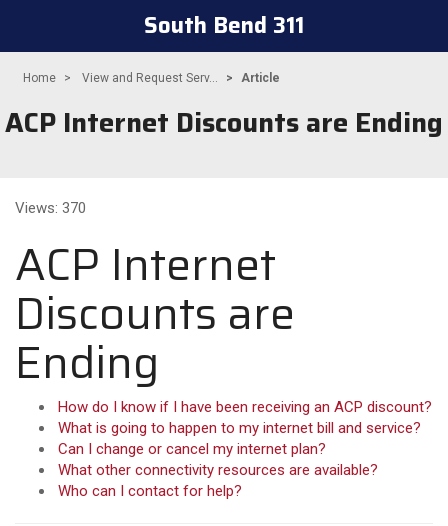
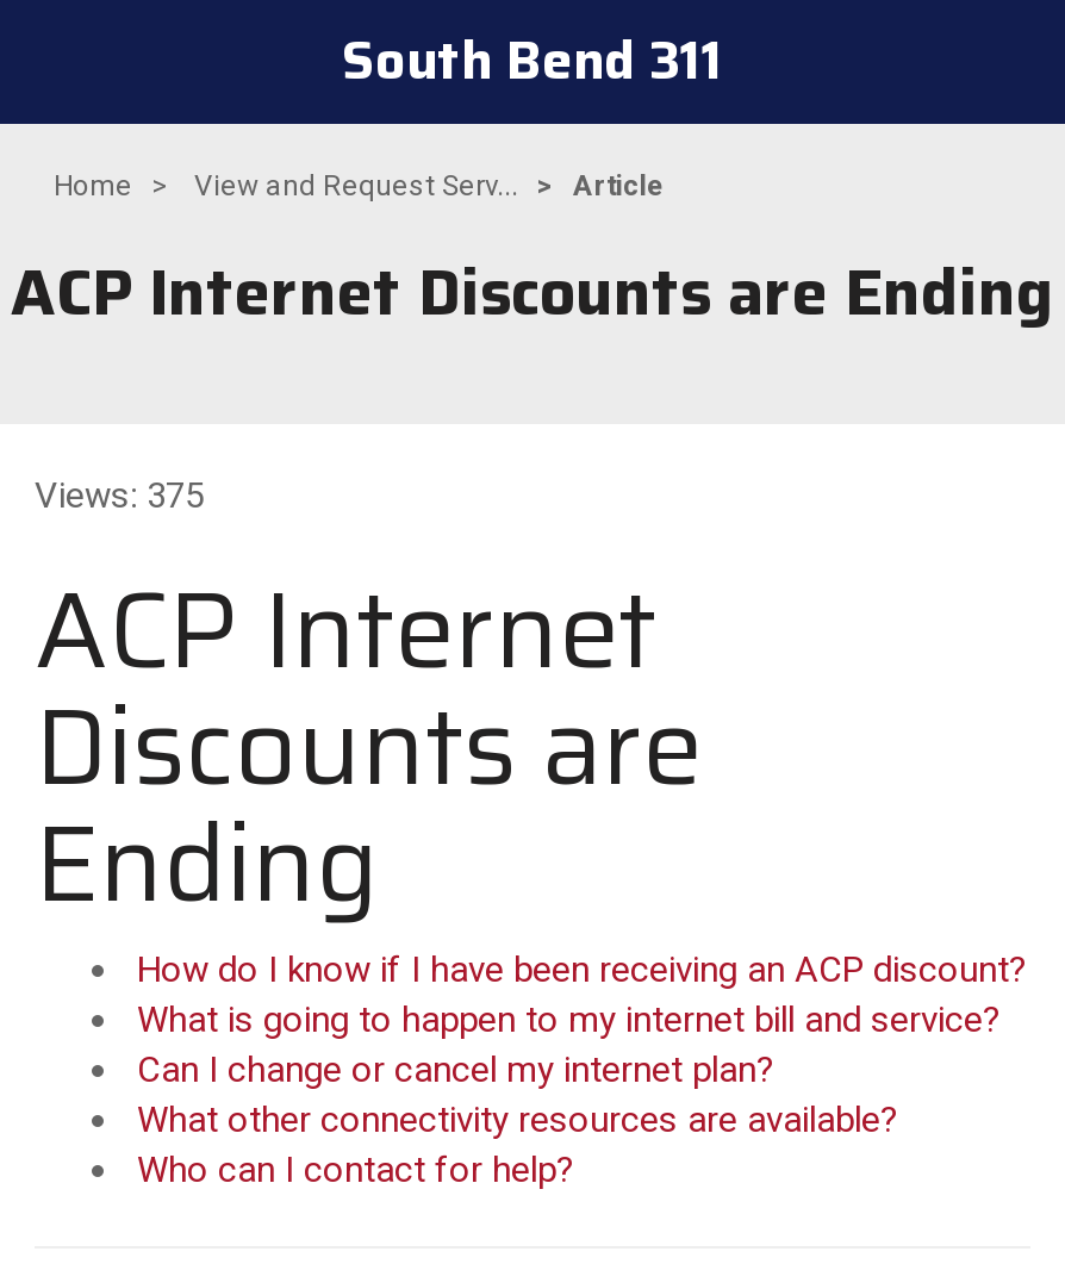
- Views: 370
+ Views: 375
